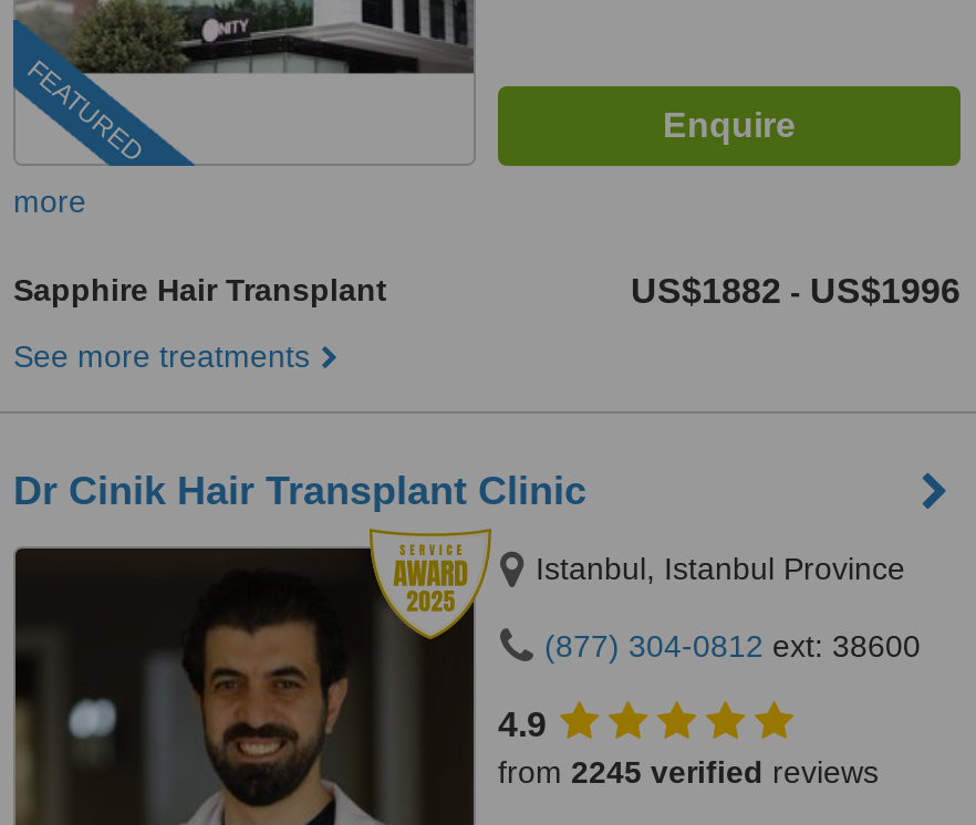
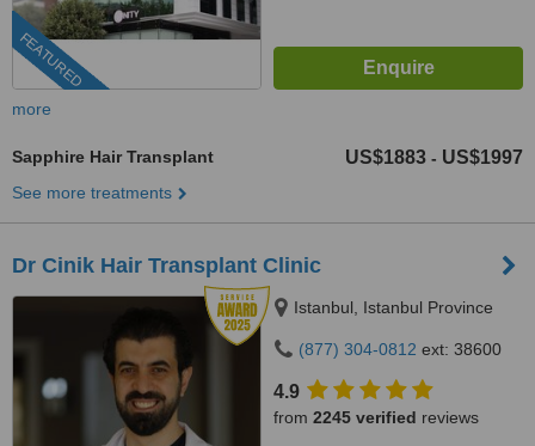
- US$1882 - US$1996
+ US$1883 - US$1997
